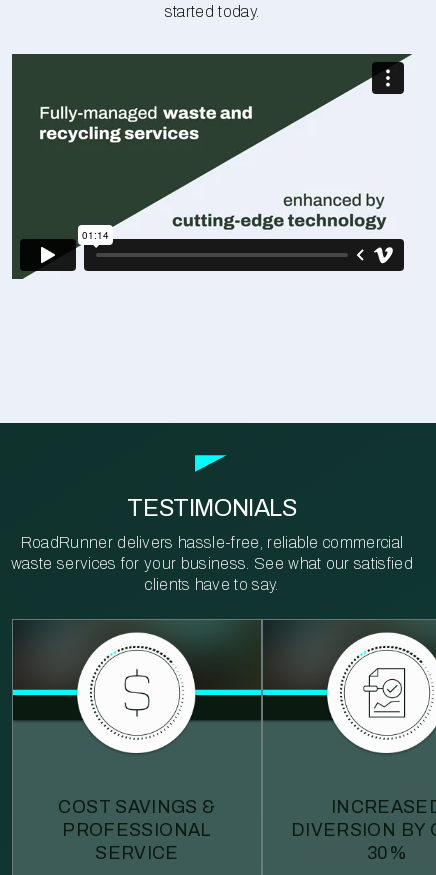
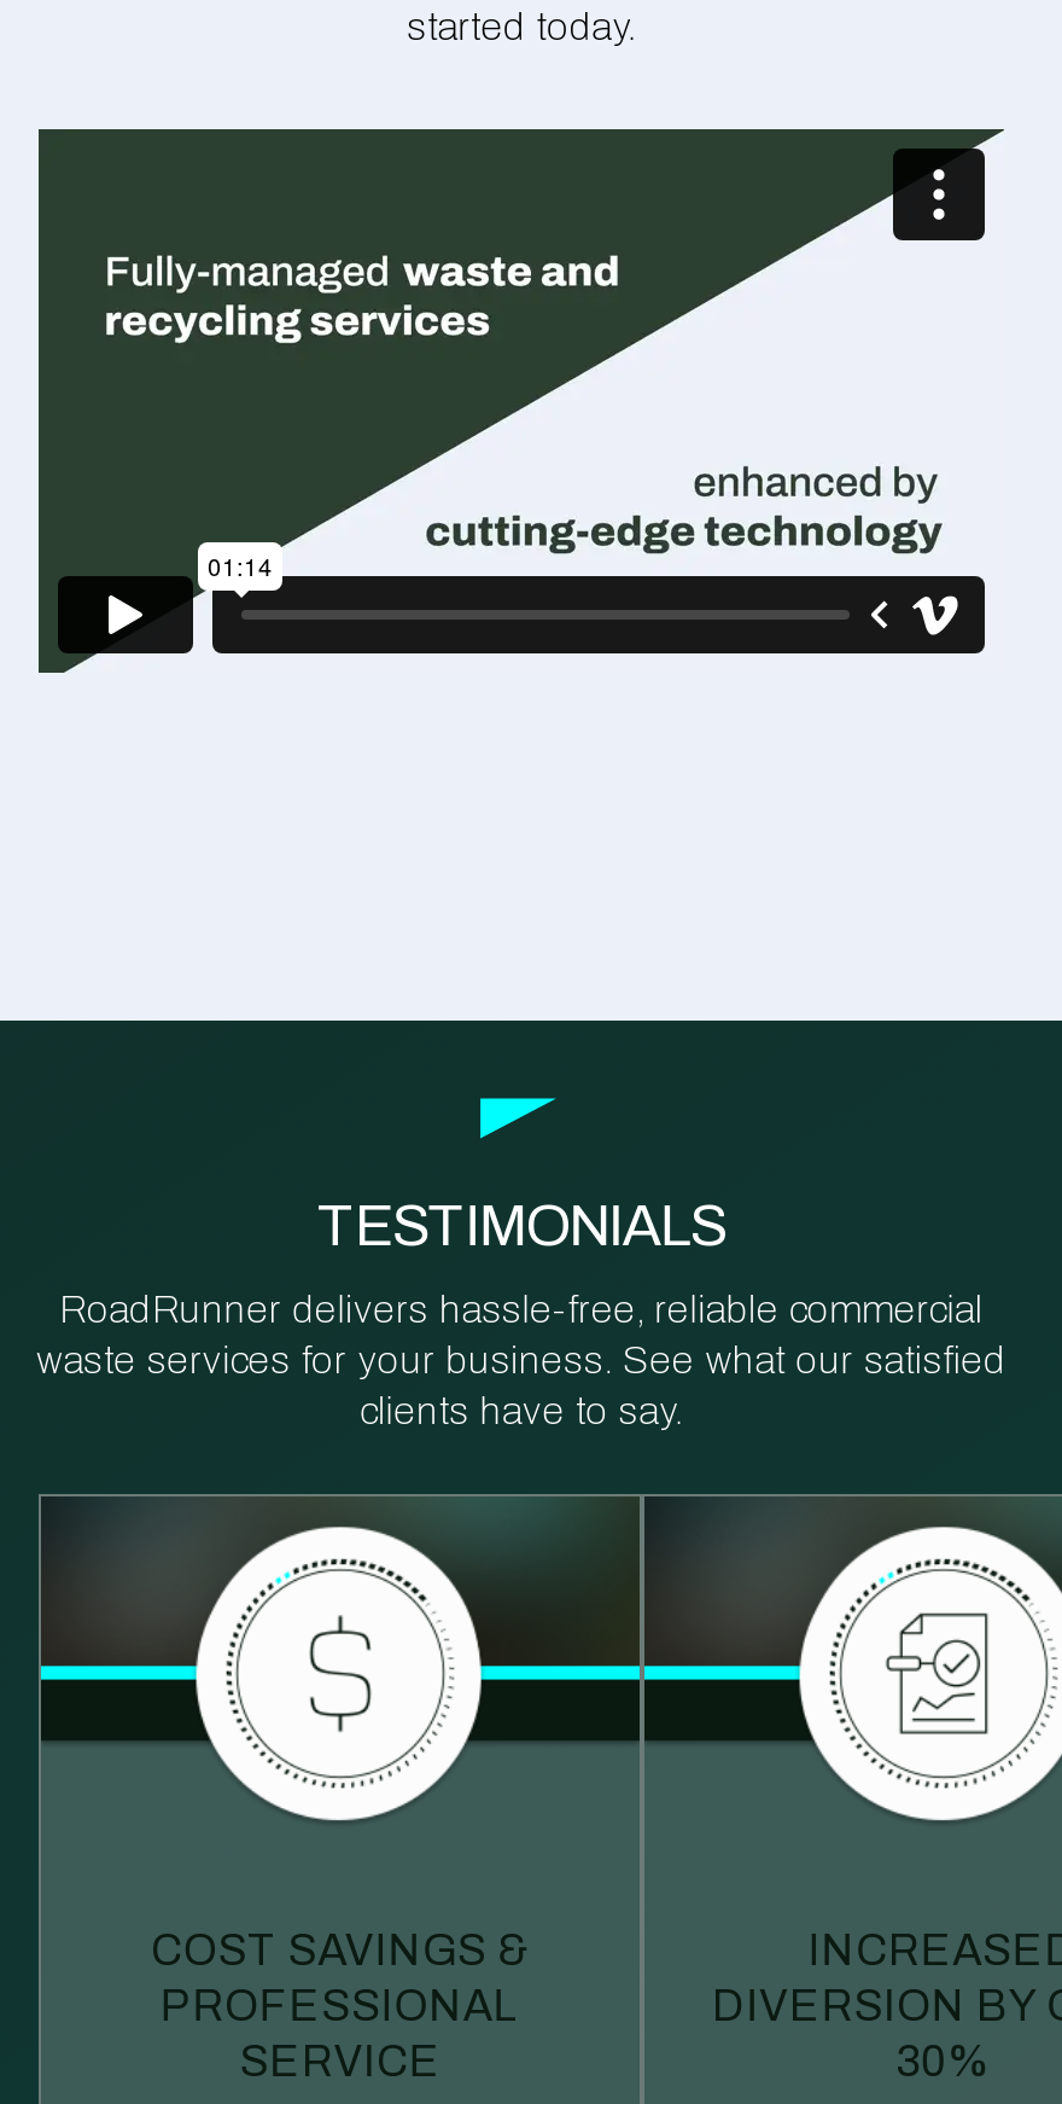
- [image]
+ [image]
